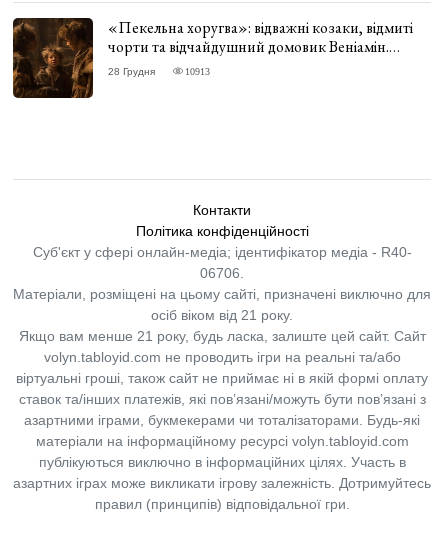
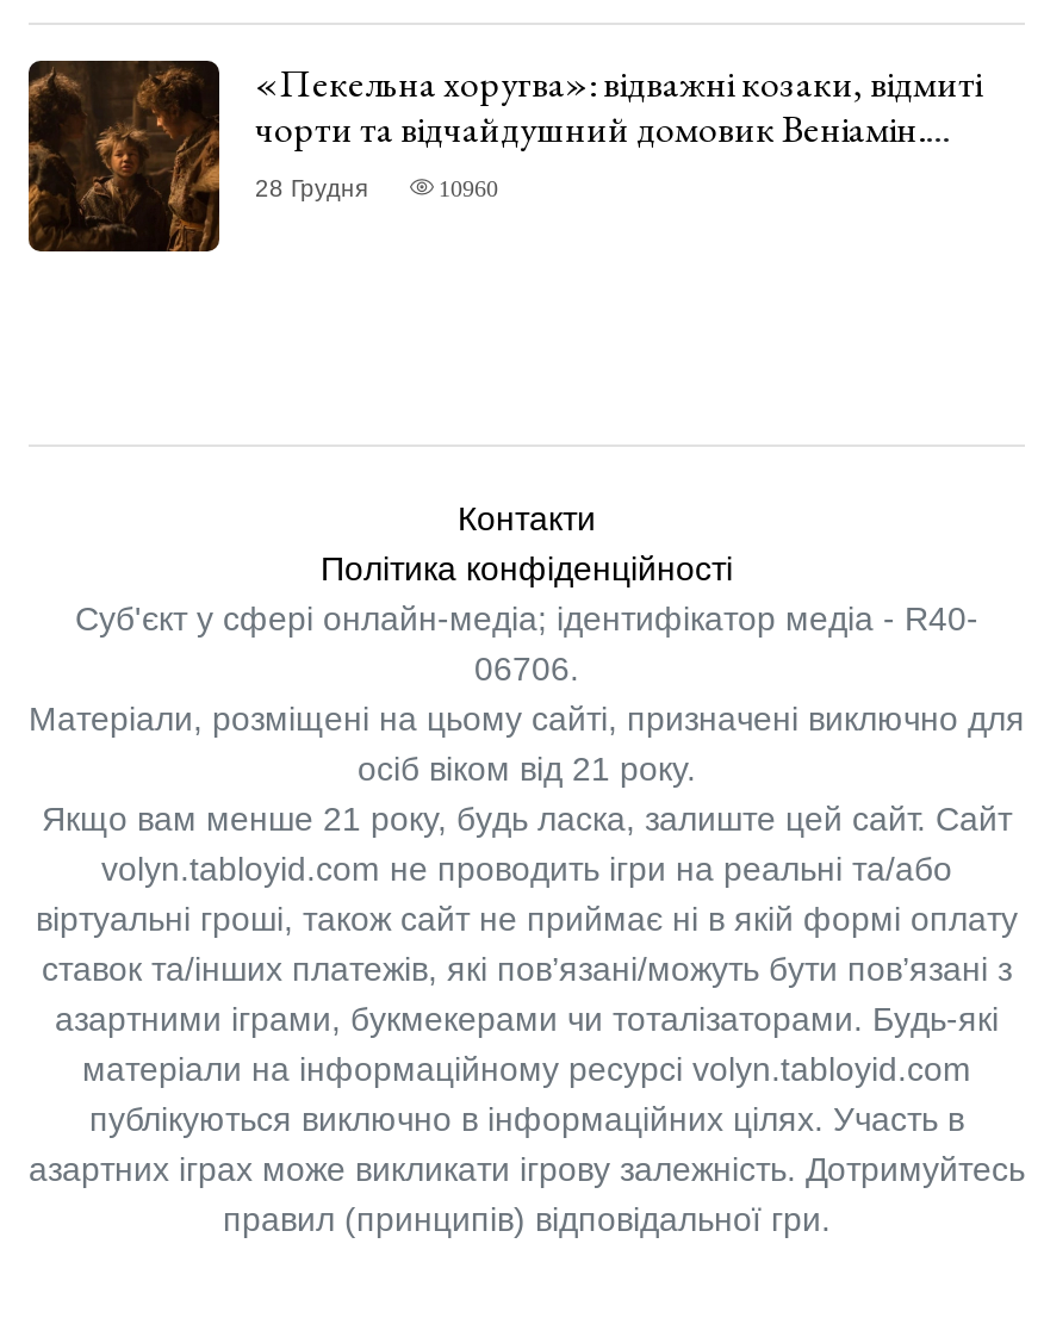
- 10913
+ 10960
